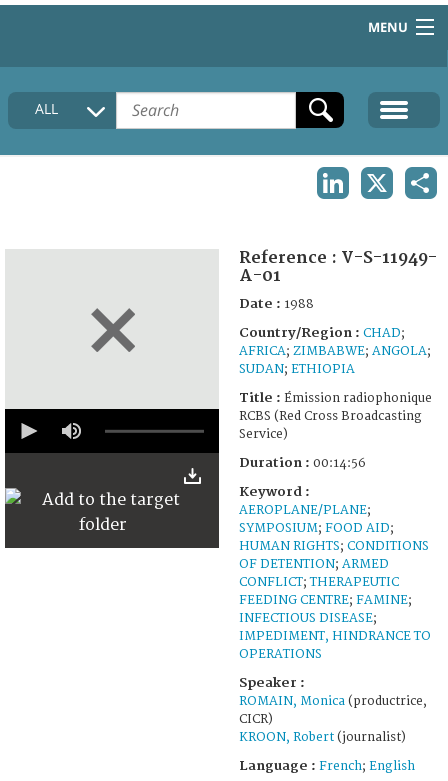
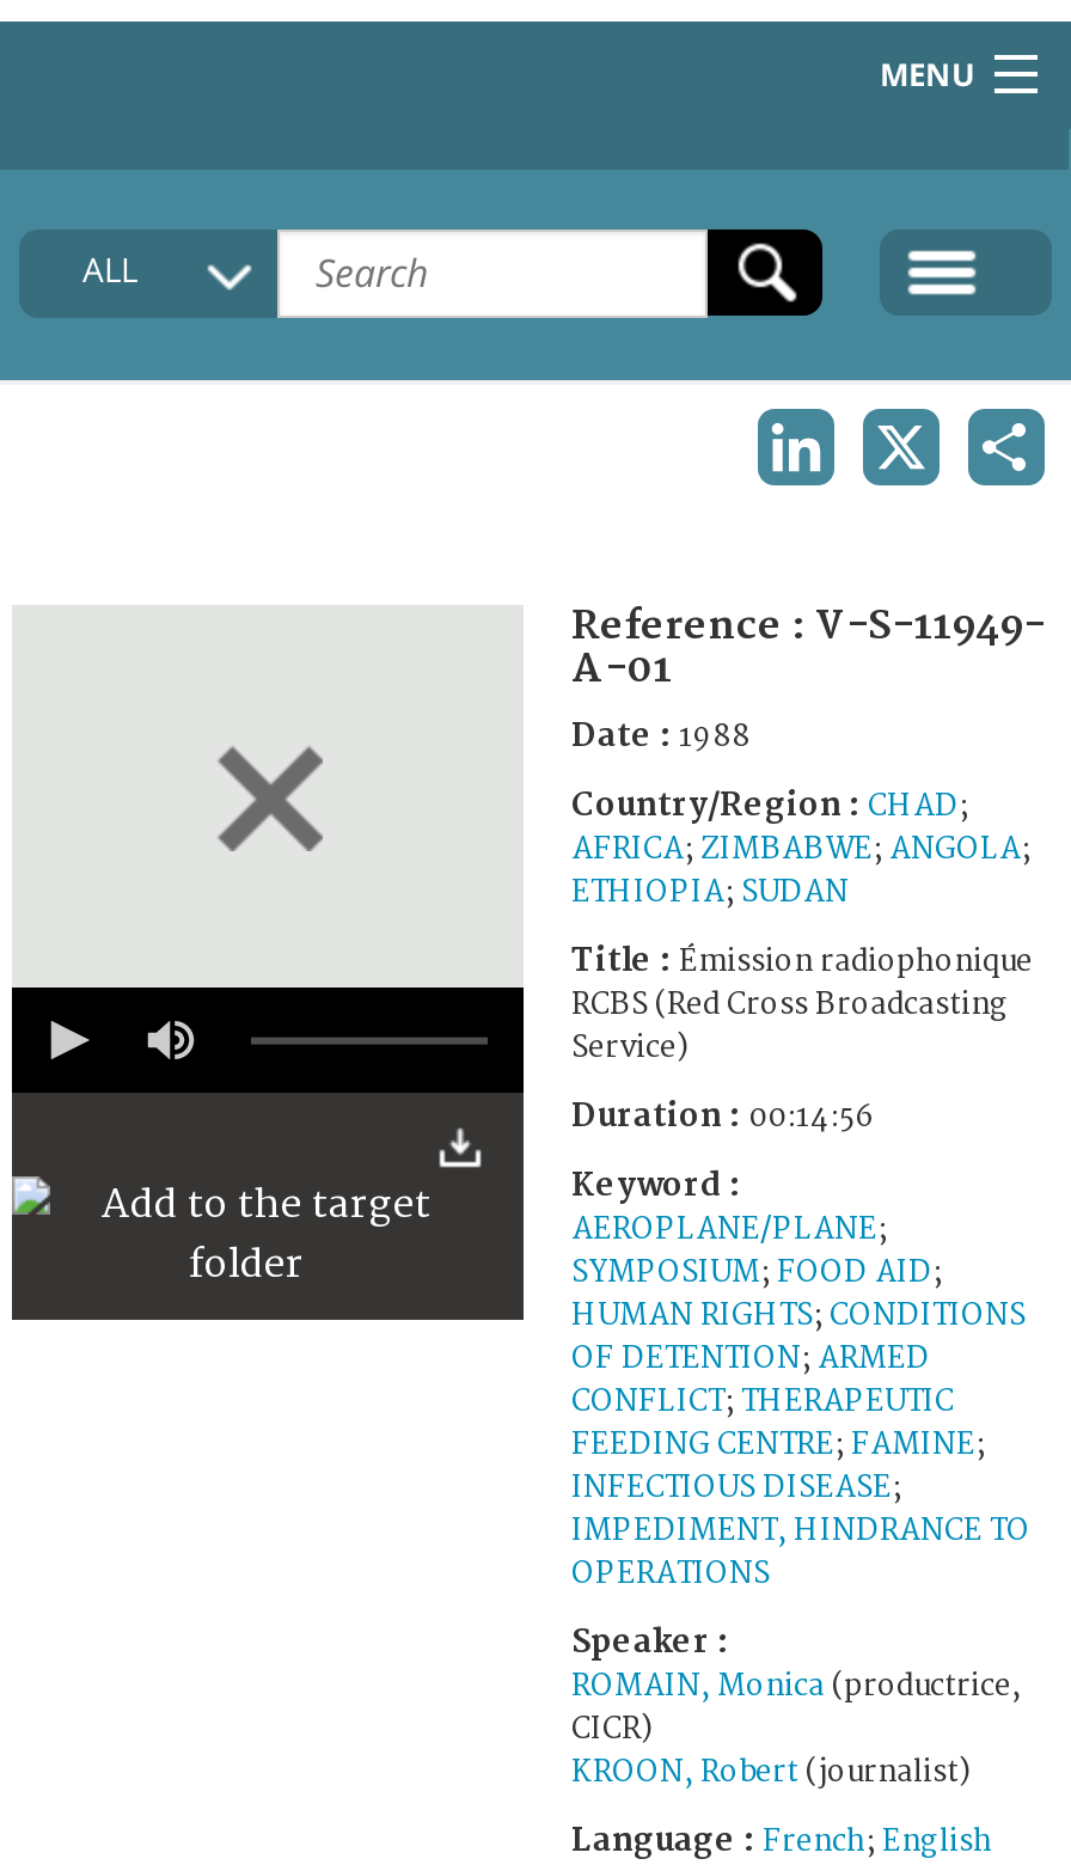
- SUDAN; ETHIOPIA
+ ETHIOPIA; SUDAN
